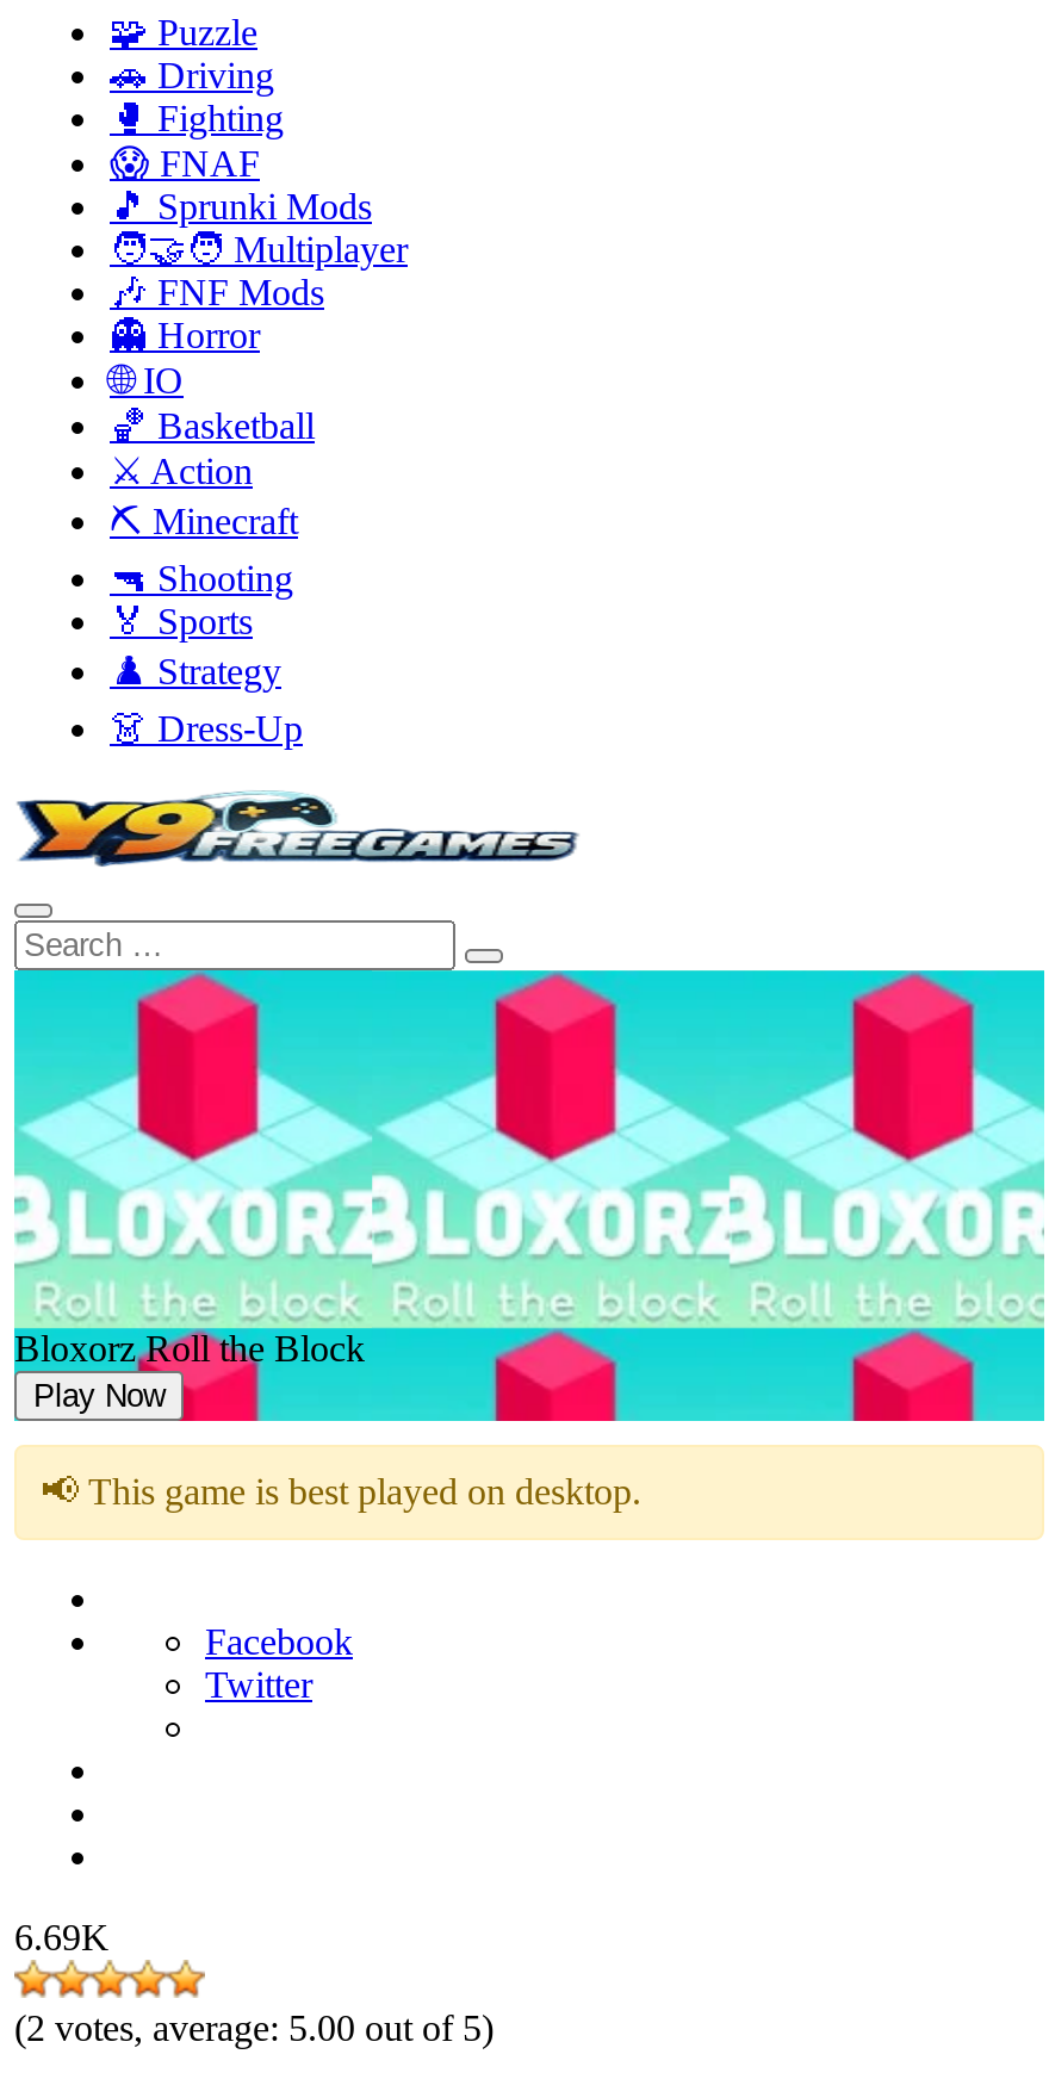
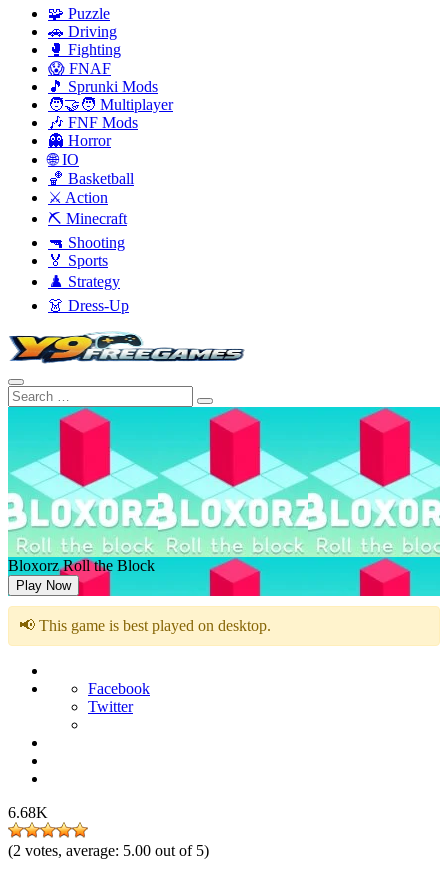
- 6.69K
+ 6.68K
